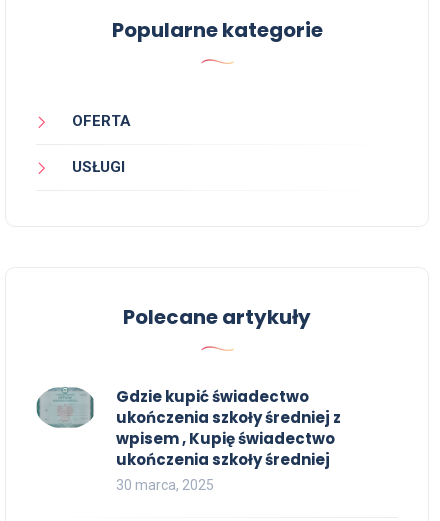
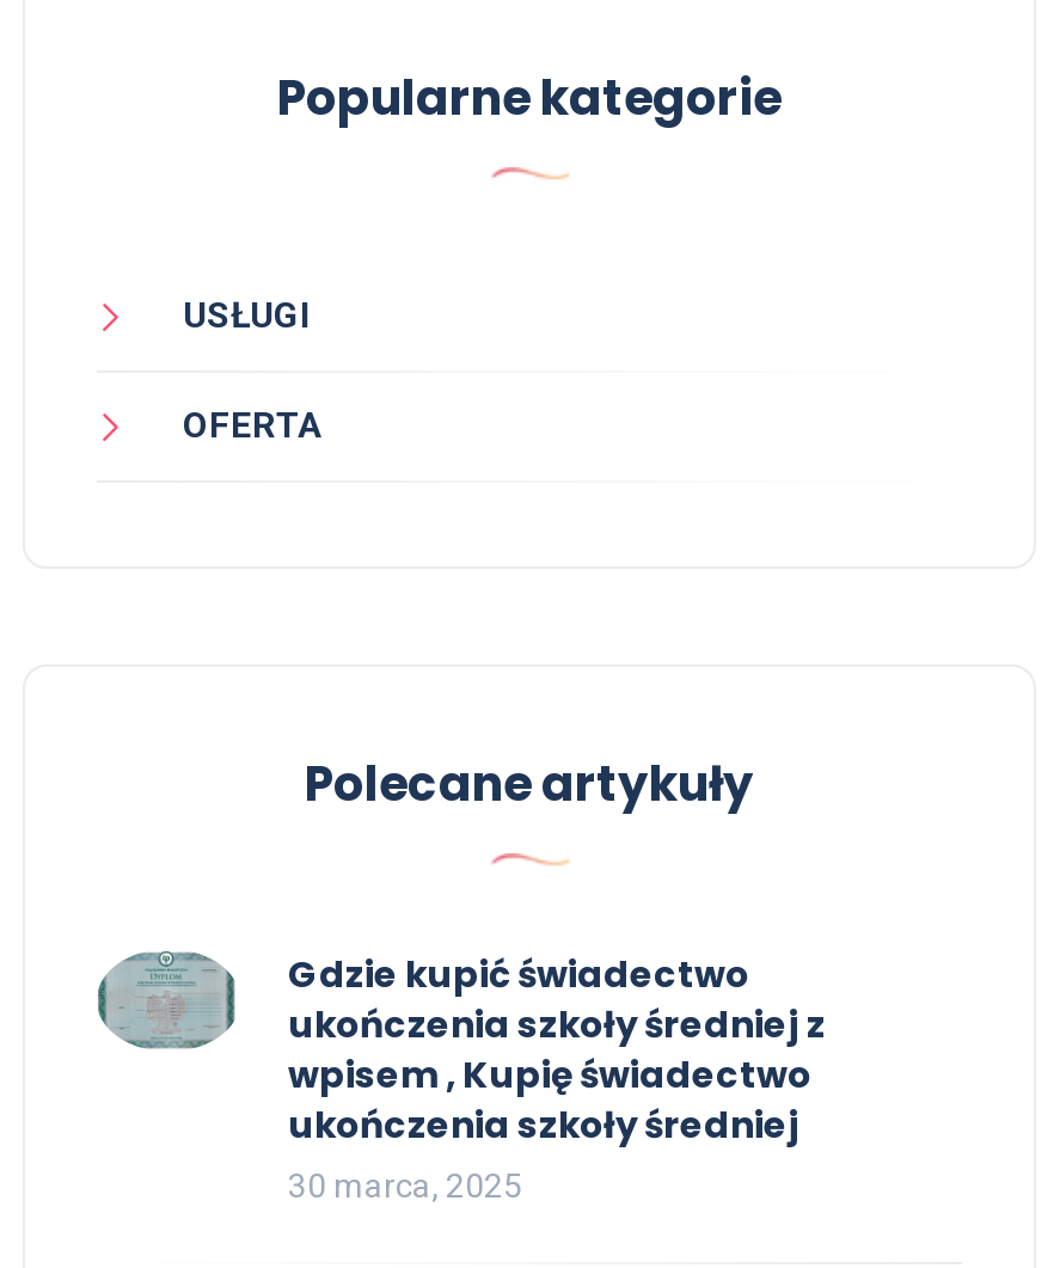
moved down: OFERTA

moved up: USŁUGI
